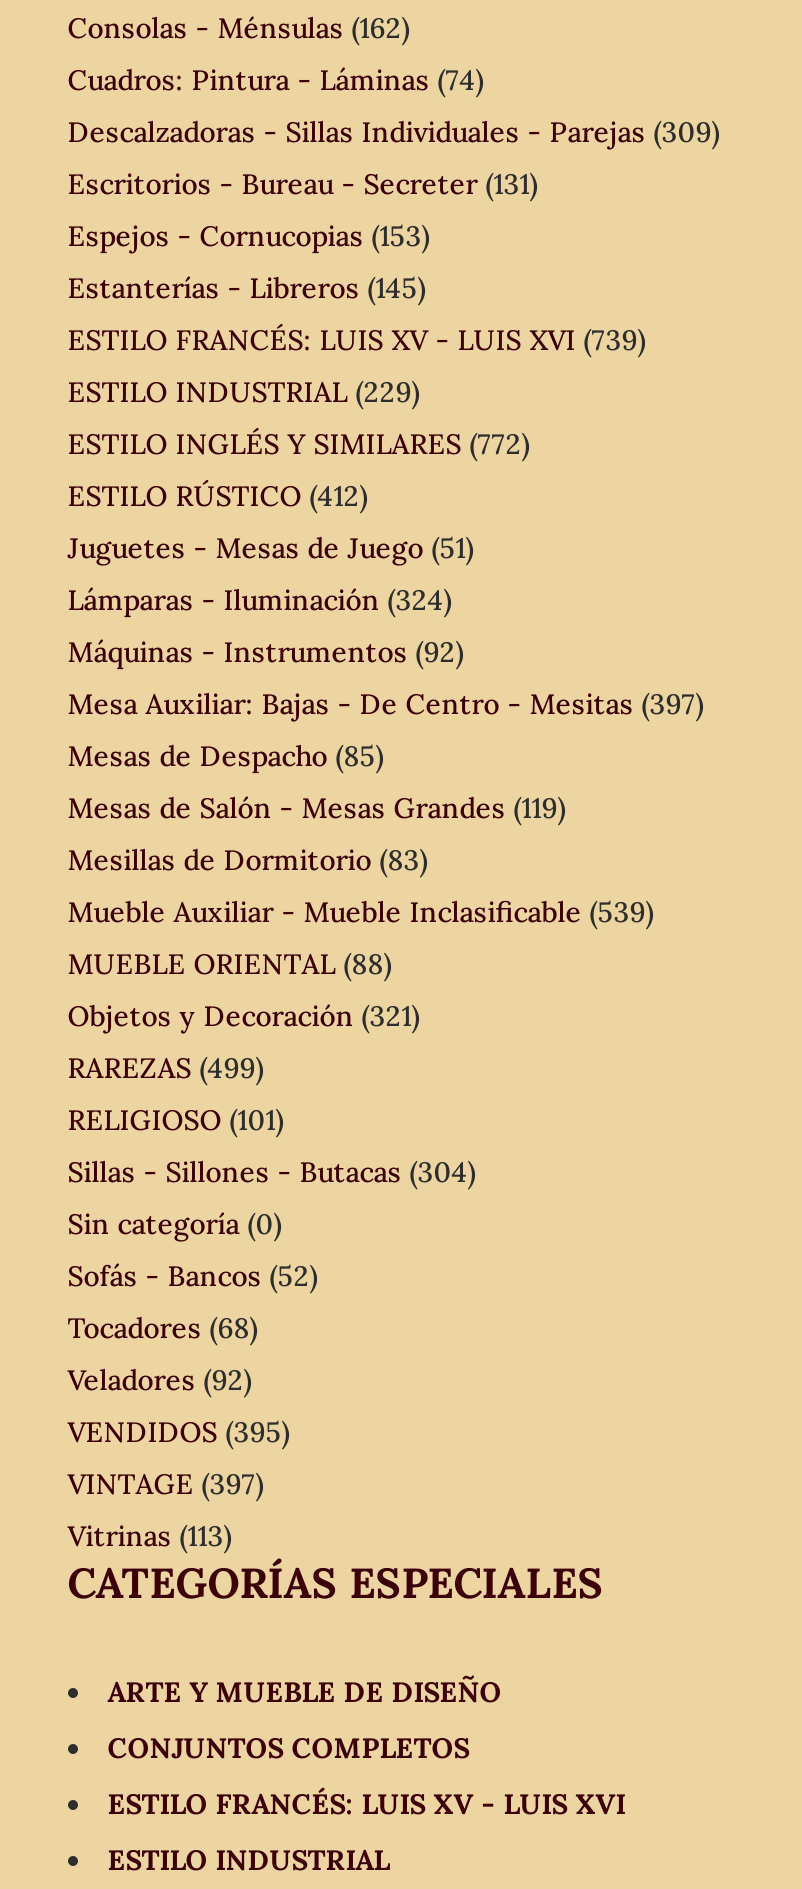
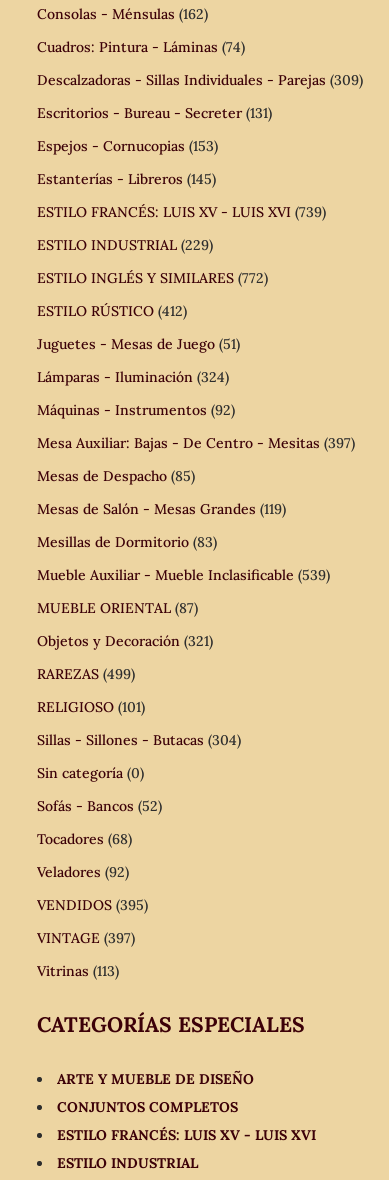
- MUEBLE ORIENTAL (88)
+ MUEBLE ORIENTAL (87)
